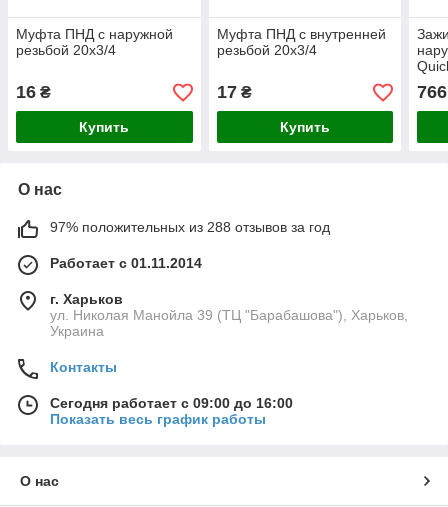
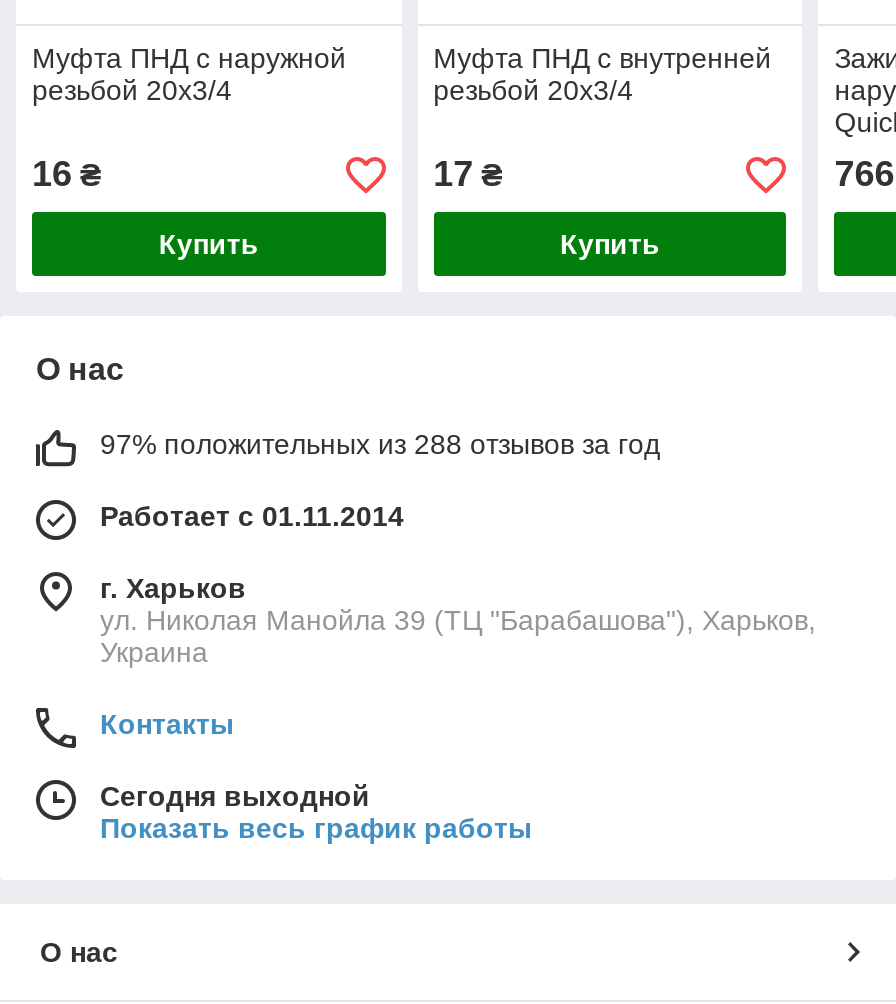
- Сегодня работает с 09:00 до 16:00
+ Сегодня выходной
